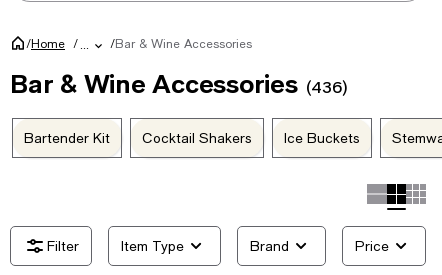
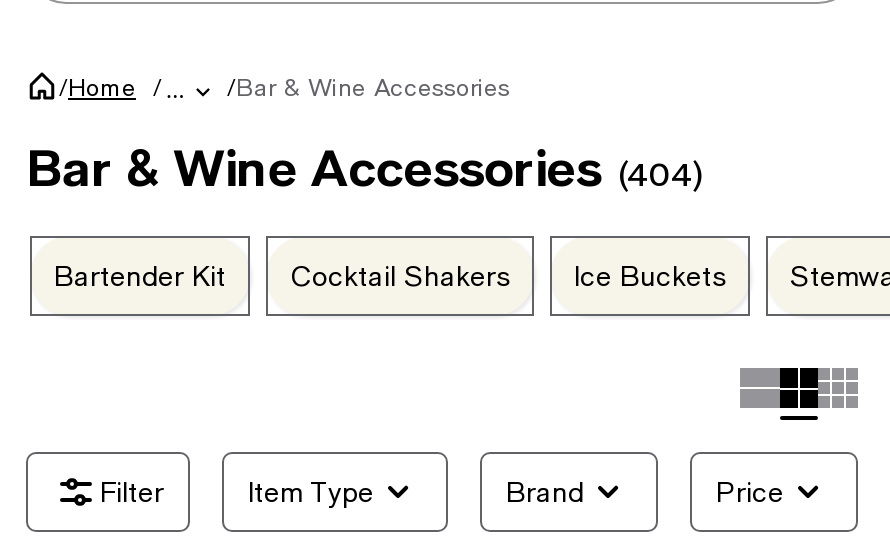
- Bar & Wine Accessories (436)
+ Bar & Wine Accessories (404)
